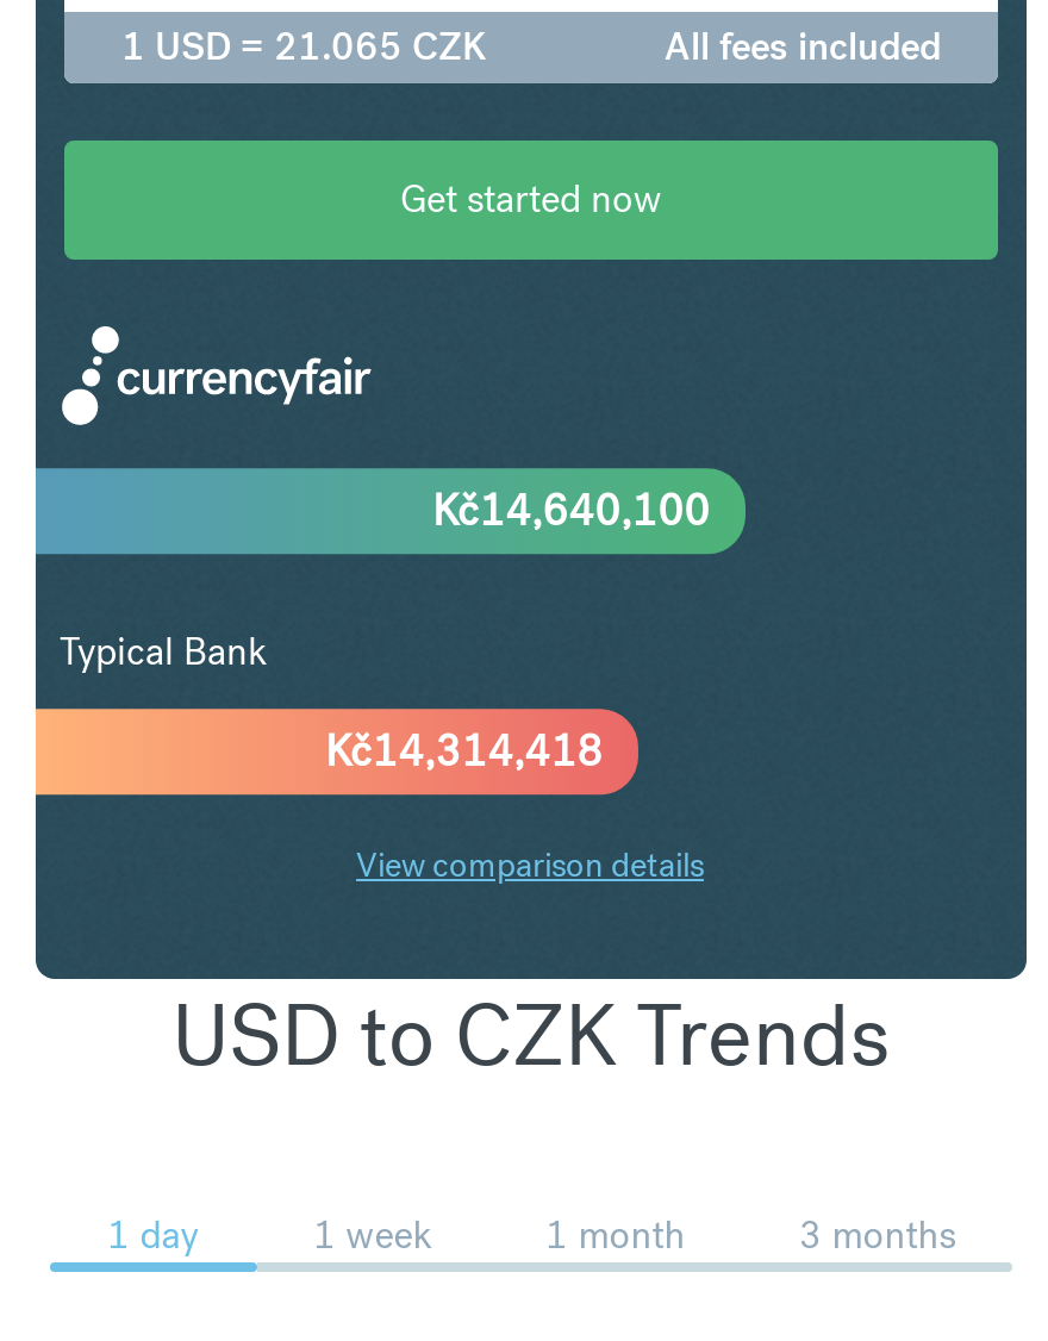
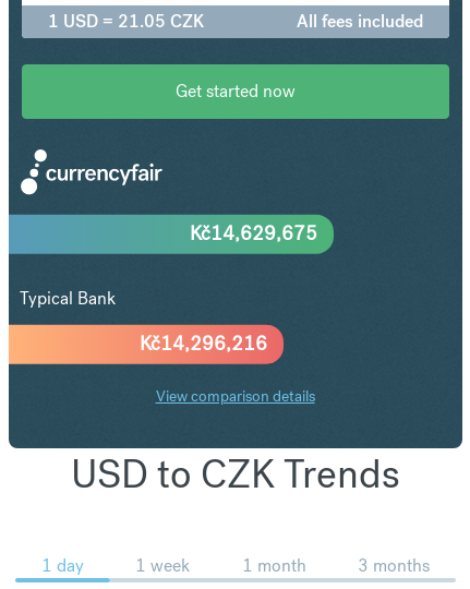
- 1 USD = 21.065 CZK
+ 1 USD = 21.05 CZK

- Kč14,640,100
+ Kč14,629,675

- Kč14,314,418
+ Kč14,296,216
